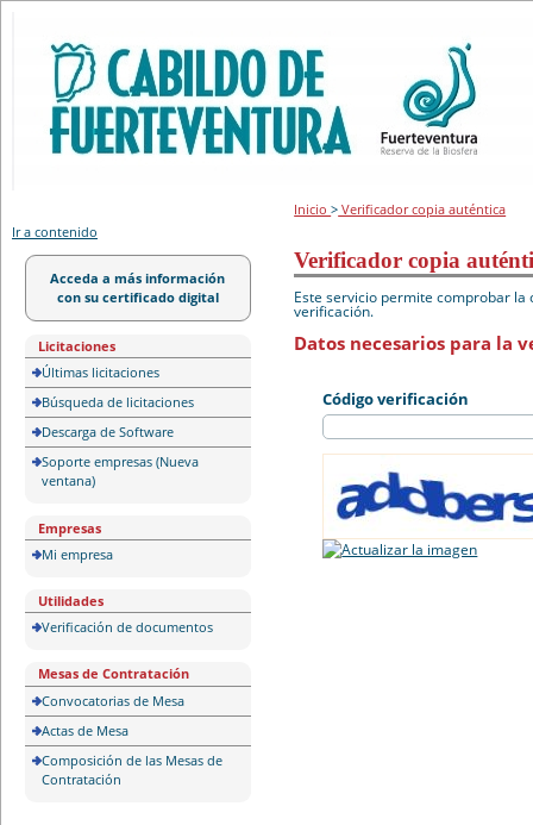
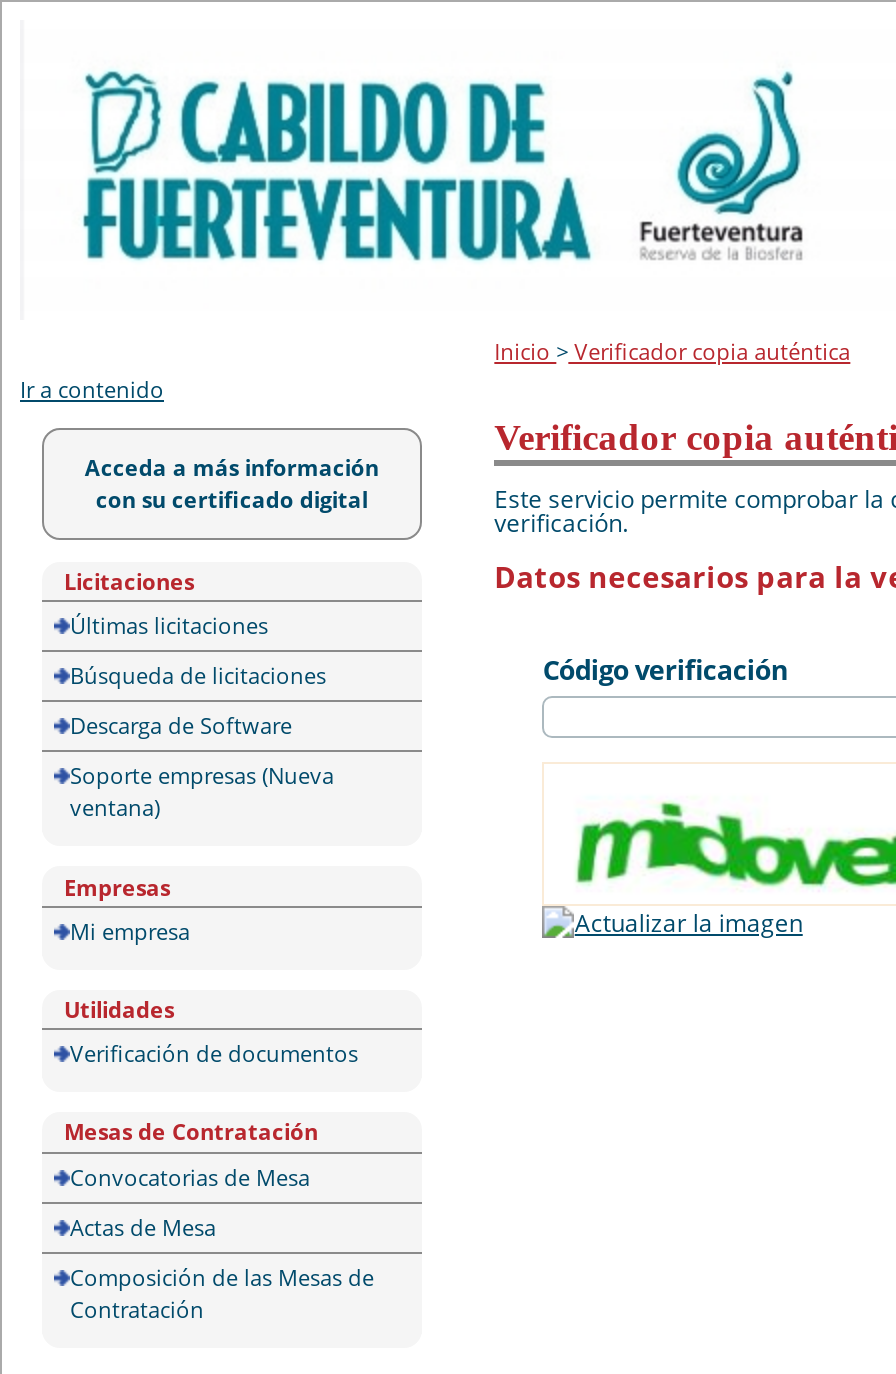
- [image]
+ [image]
